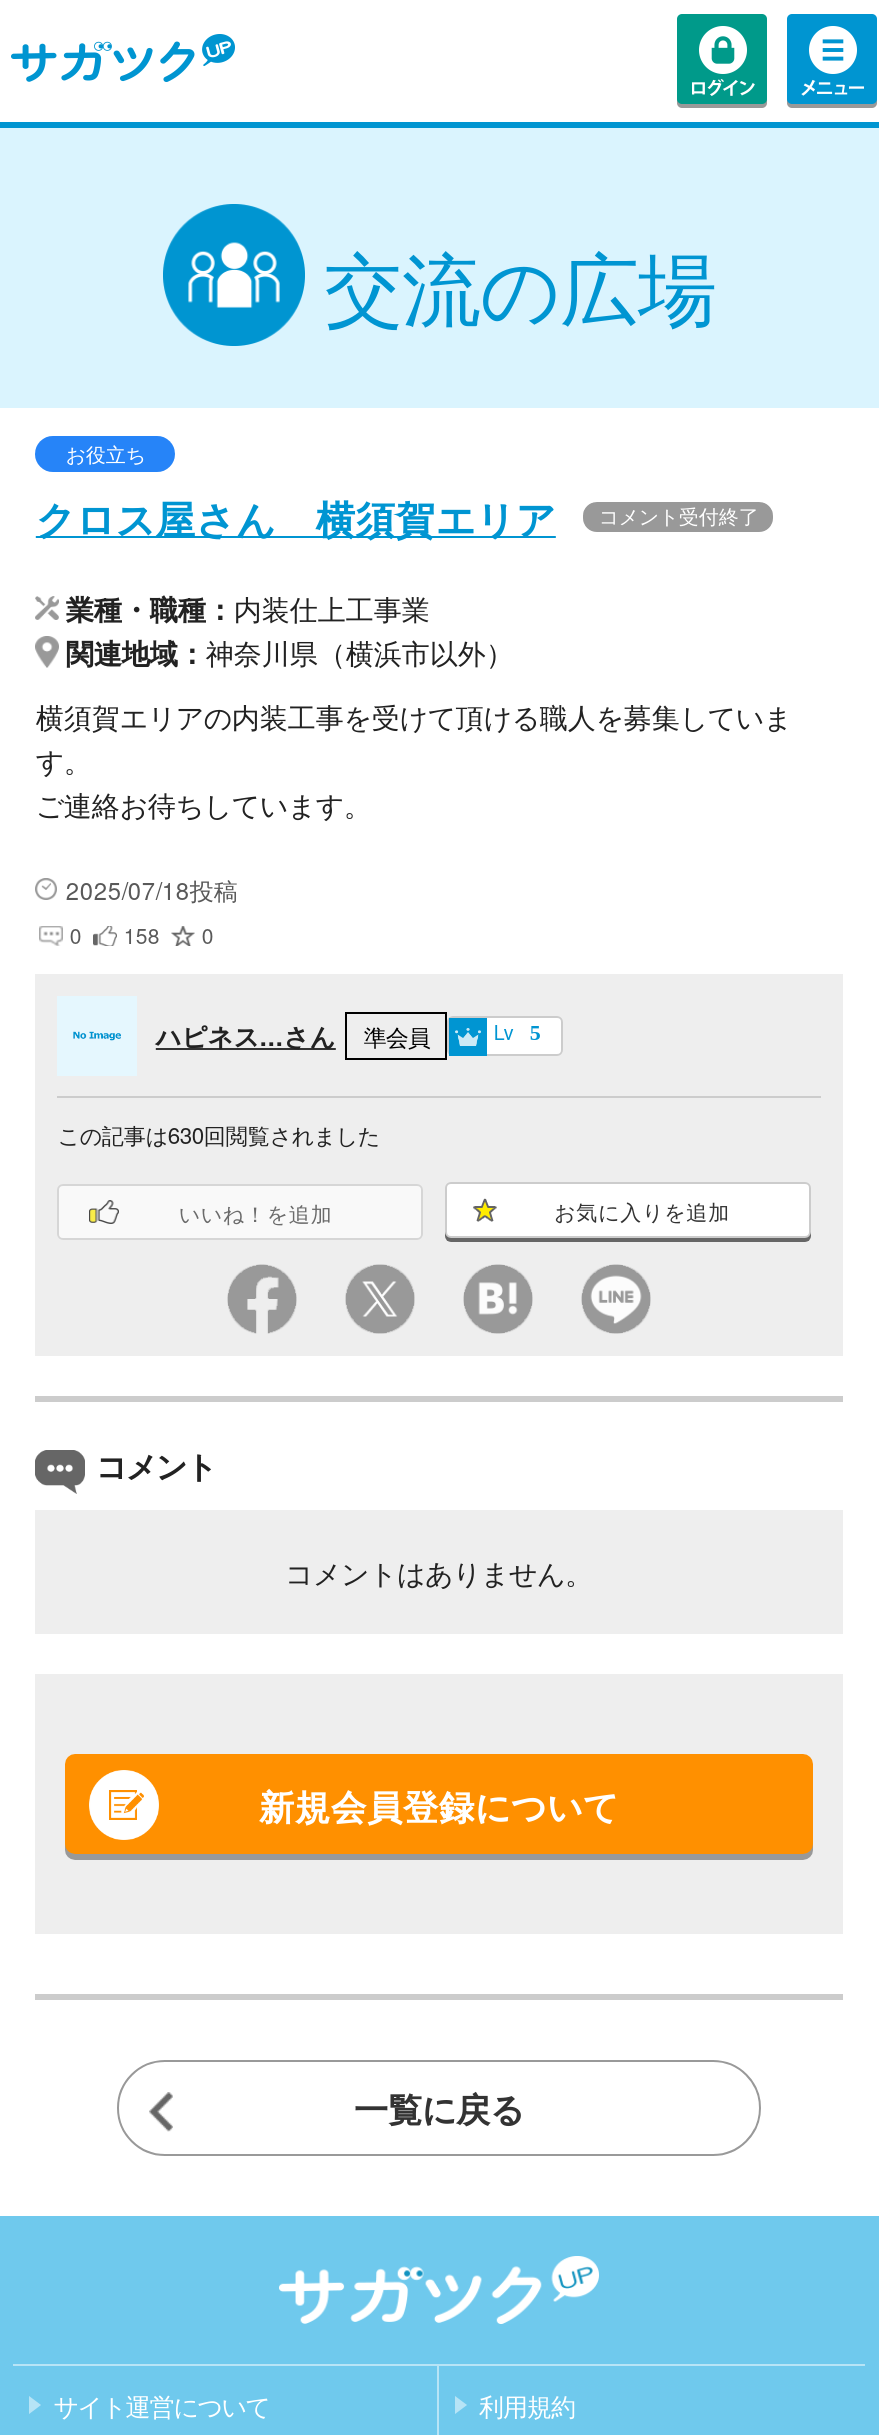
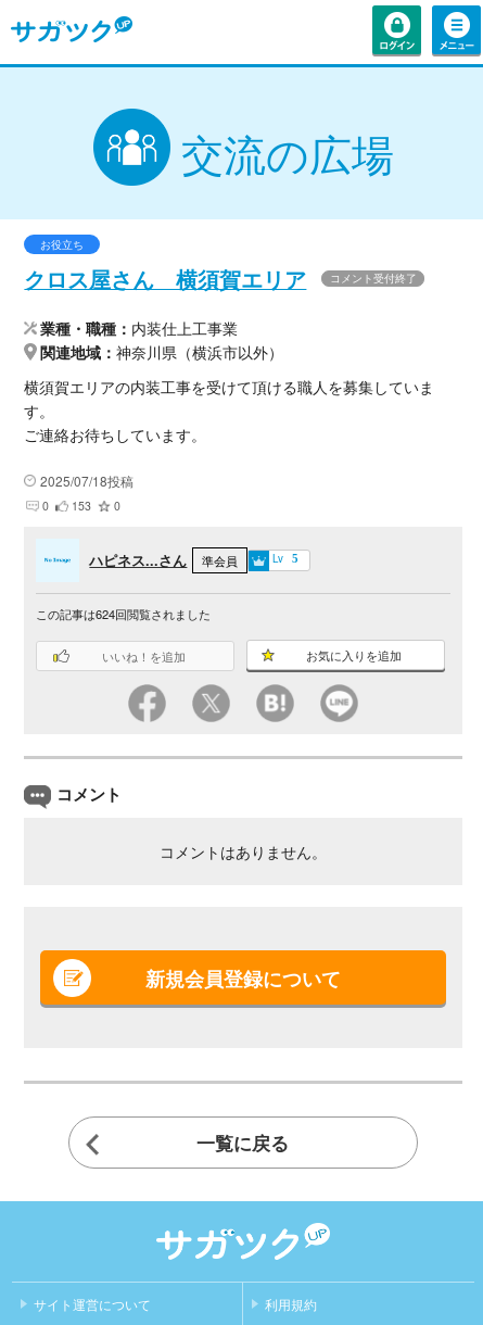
- 0 158 0
+ 0 153 0

- この記事は630回閲覧されました
+ この記事は624回閲覧されました
